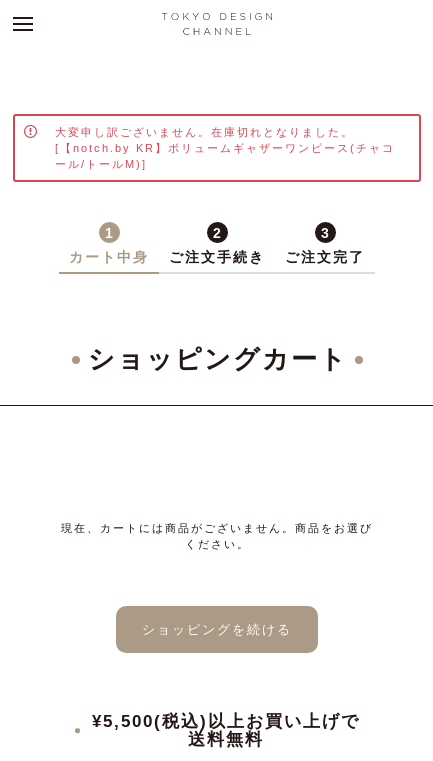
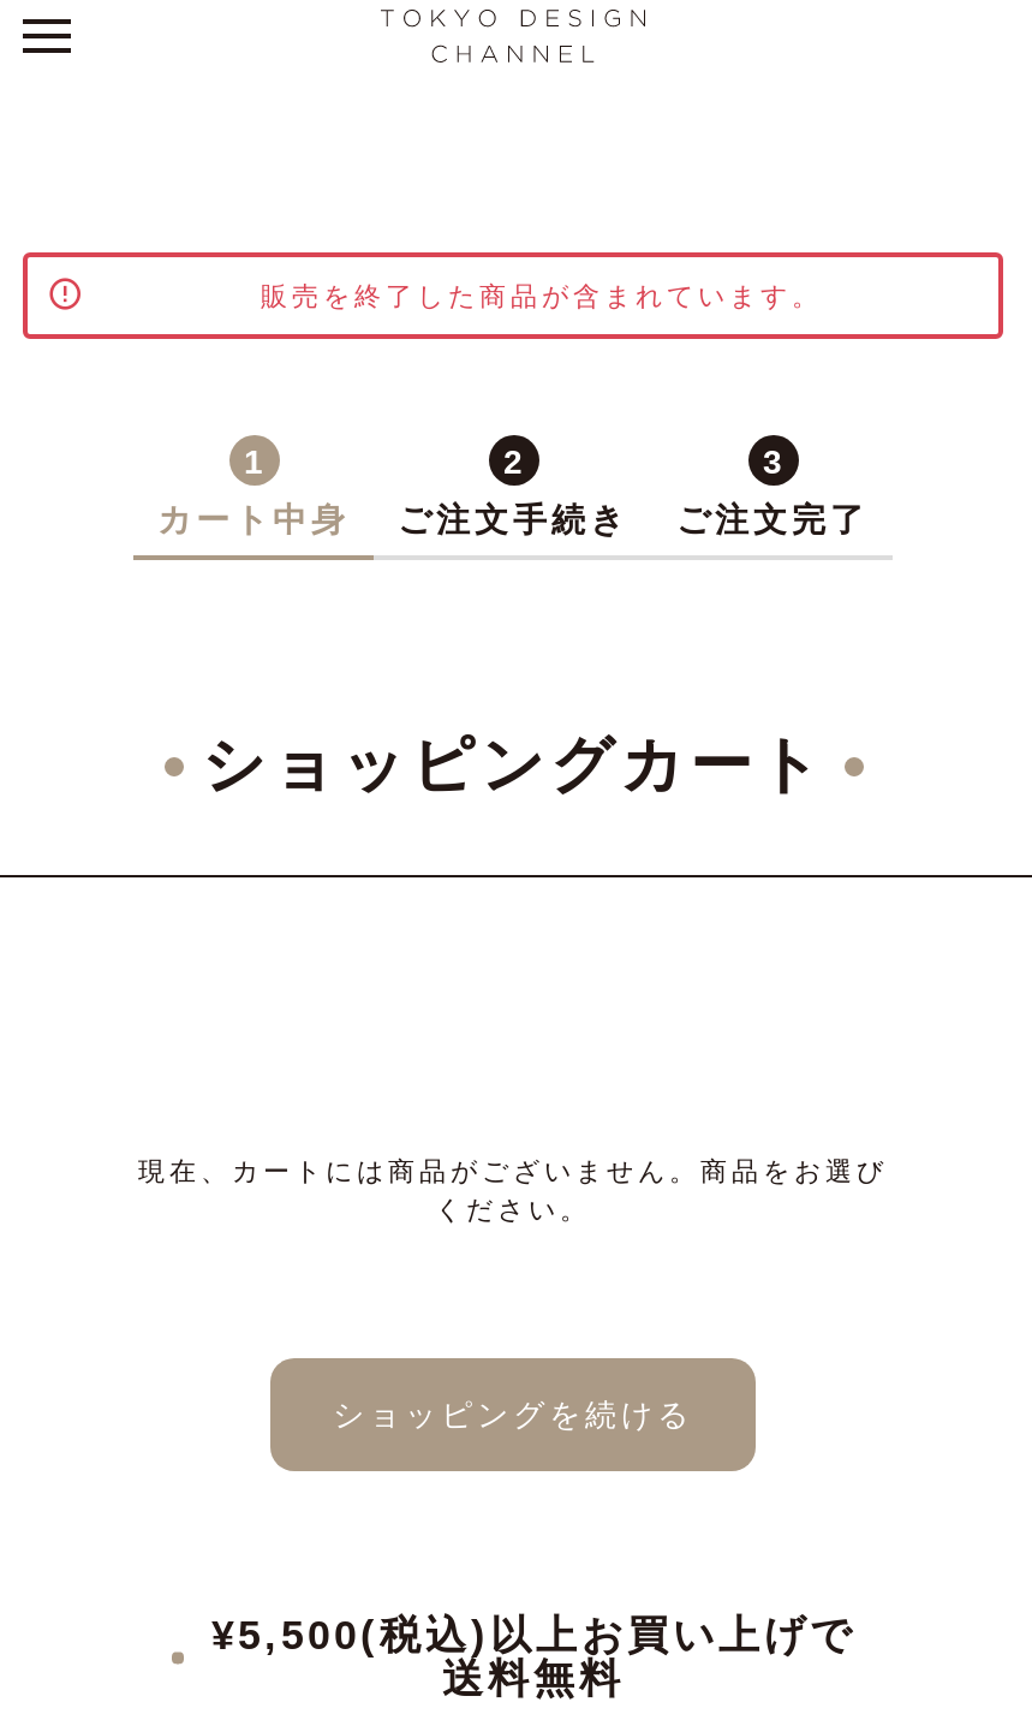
- 大変申し訳ございません。在庫切れとなりました。
- [【notch.by KR】ボリュームギャザーワンピース(チャコ
- ール/トールM)]
+ 販売を終了した商品が含まれています。
